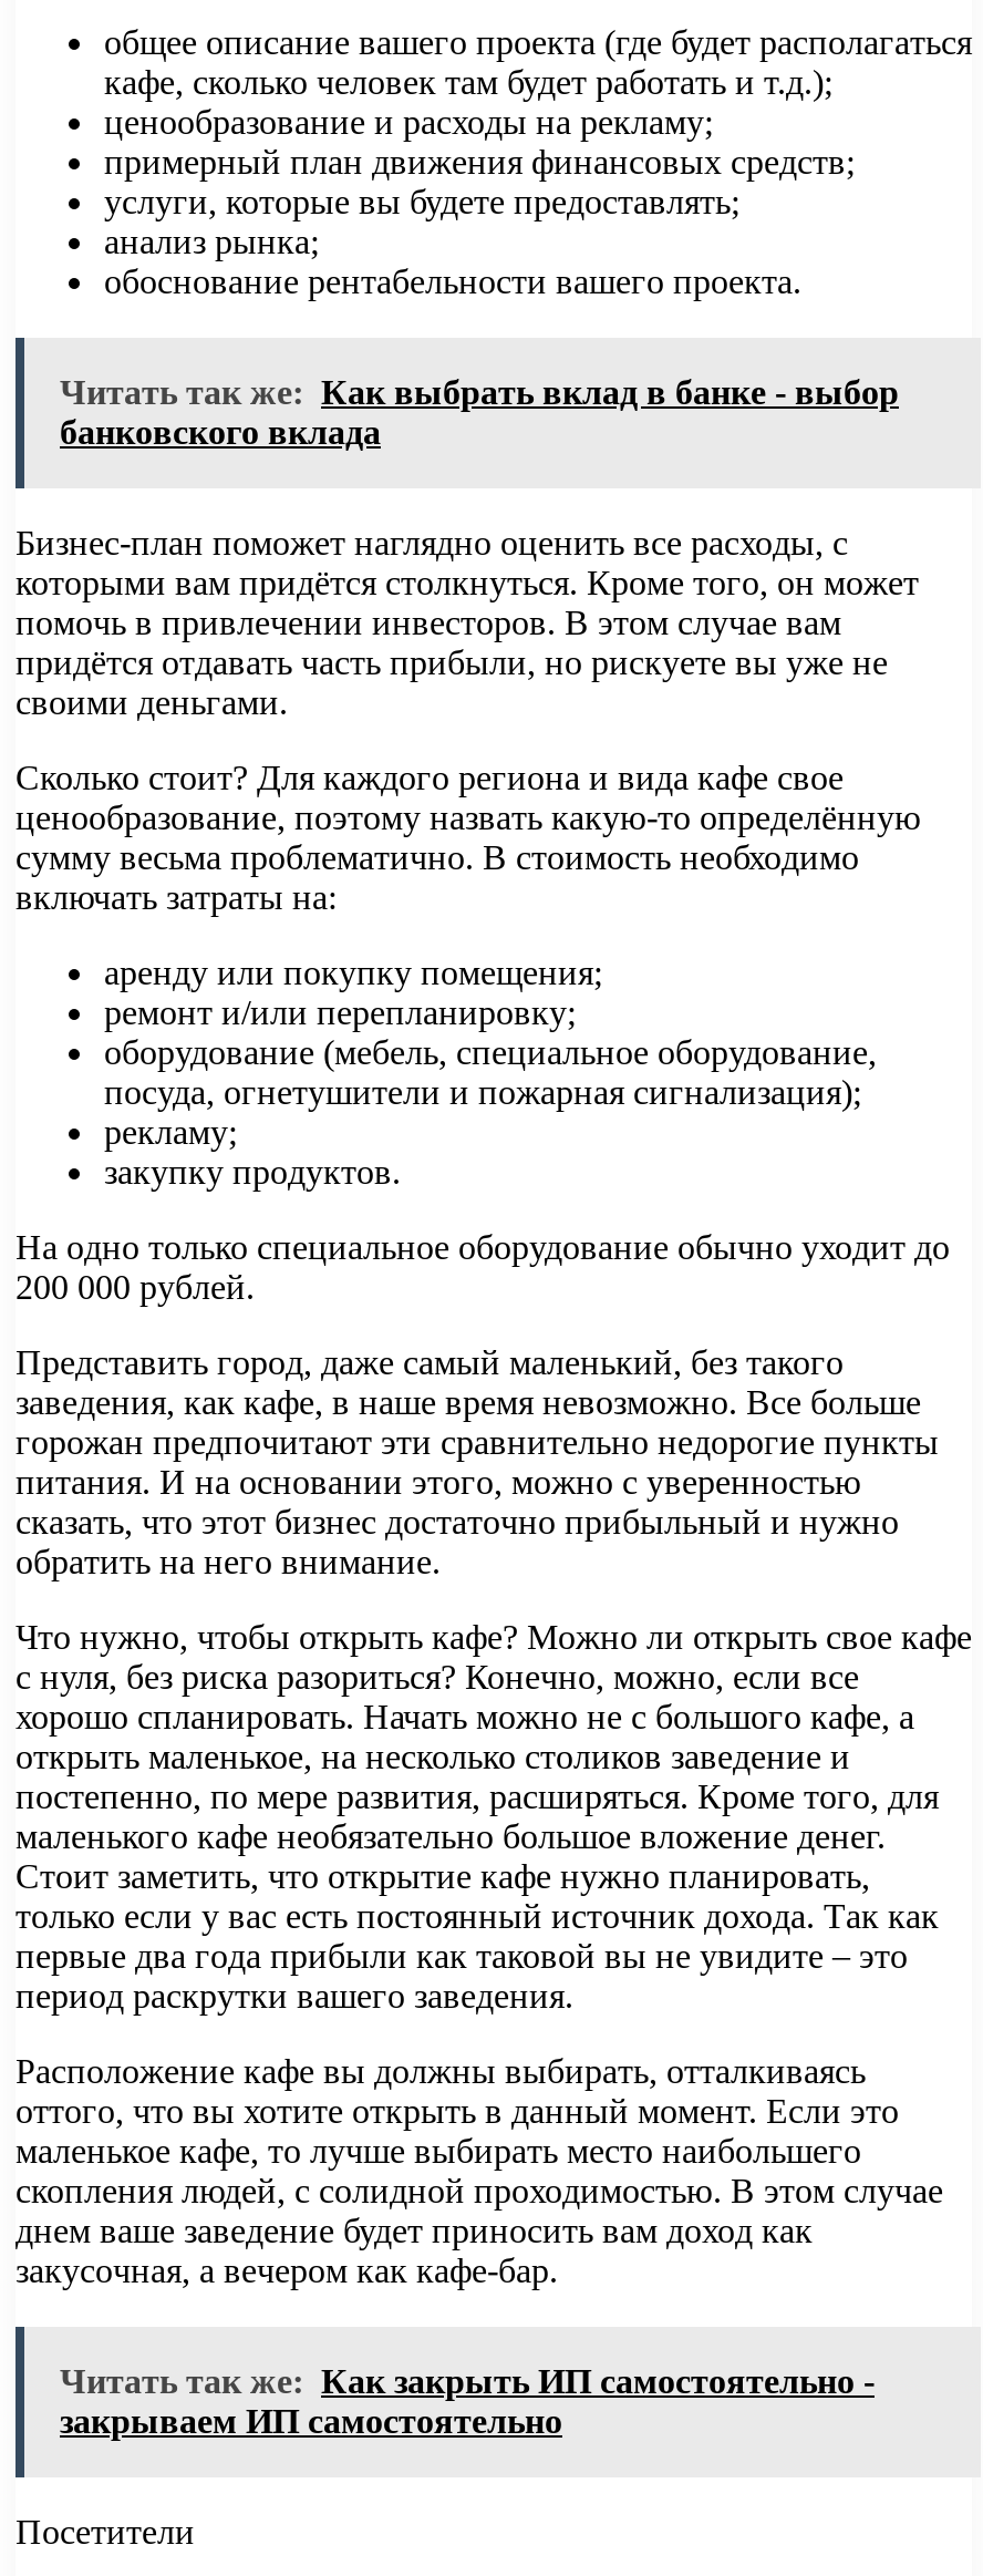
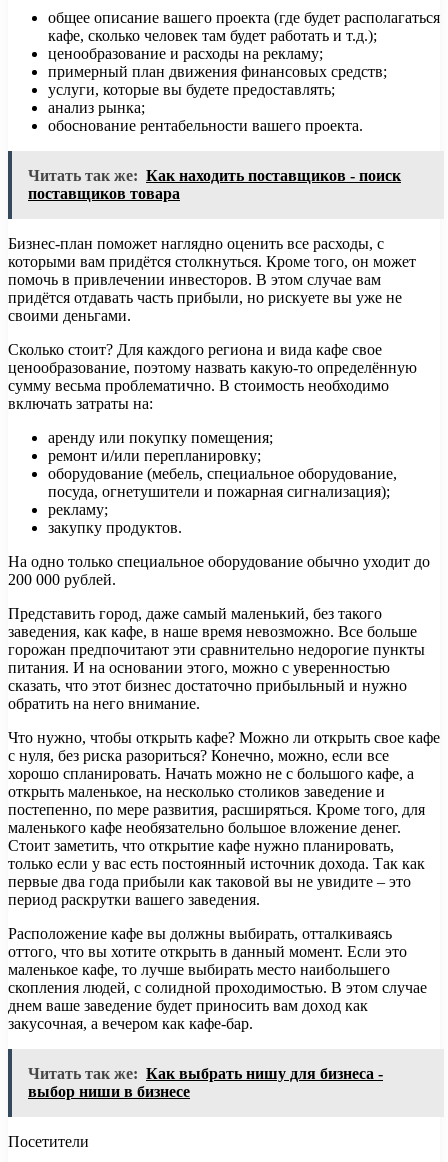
- Читать так же: Как выбрать вклад в банке - выбор
- банковского вклада
+ Читать так же: Как находить поставщиков - поиск
+ поставщиков товара

- Читать так же: Как закрыть ИП самостоятельно -
- закрываем ИП самостоятельно
+ Читать так же: Как выбрать нишу для бизнеса -
+ выбор ниши в бизнесе
